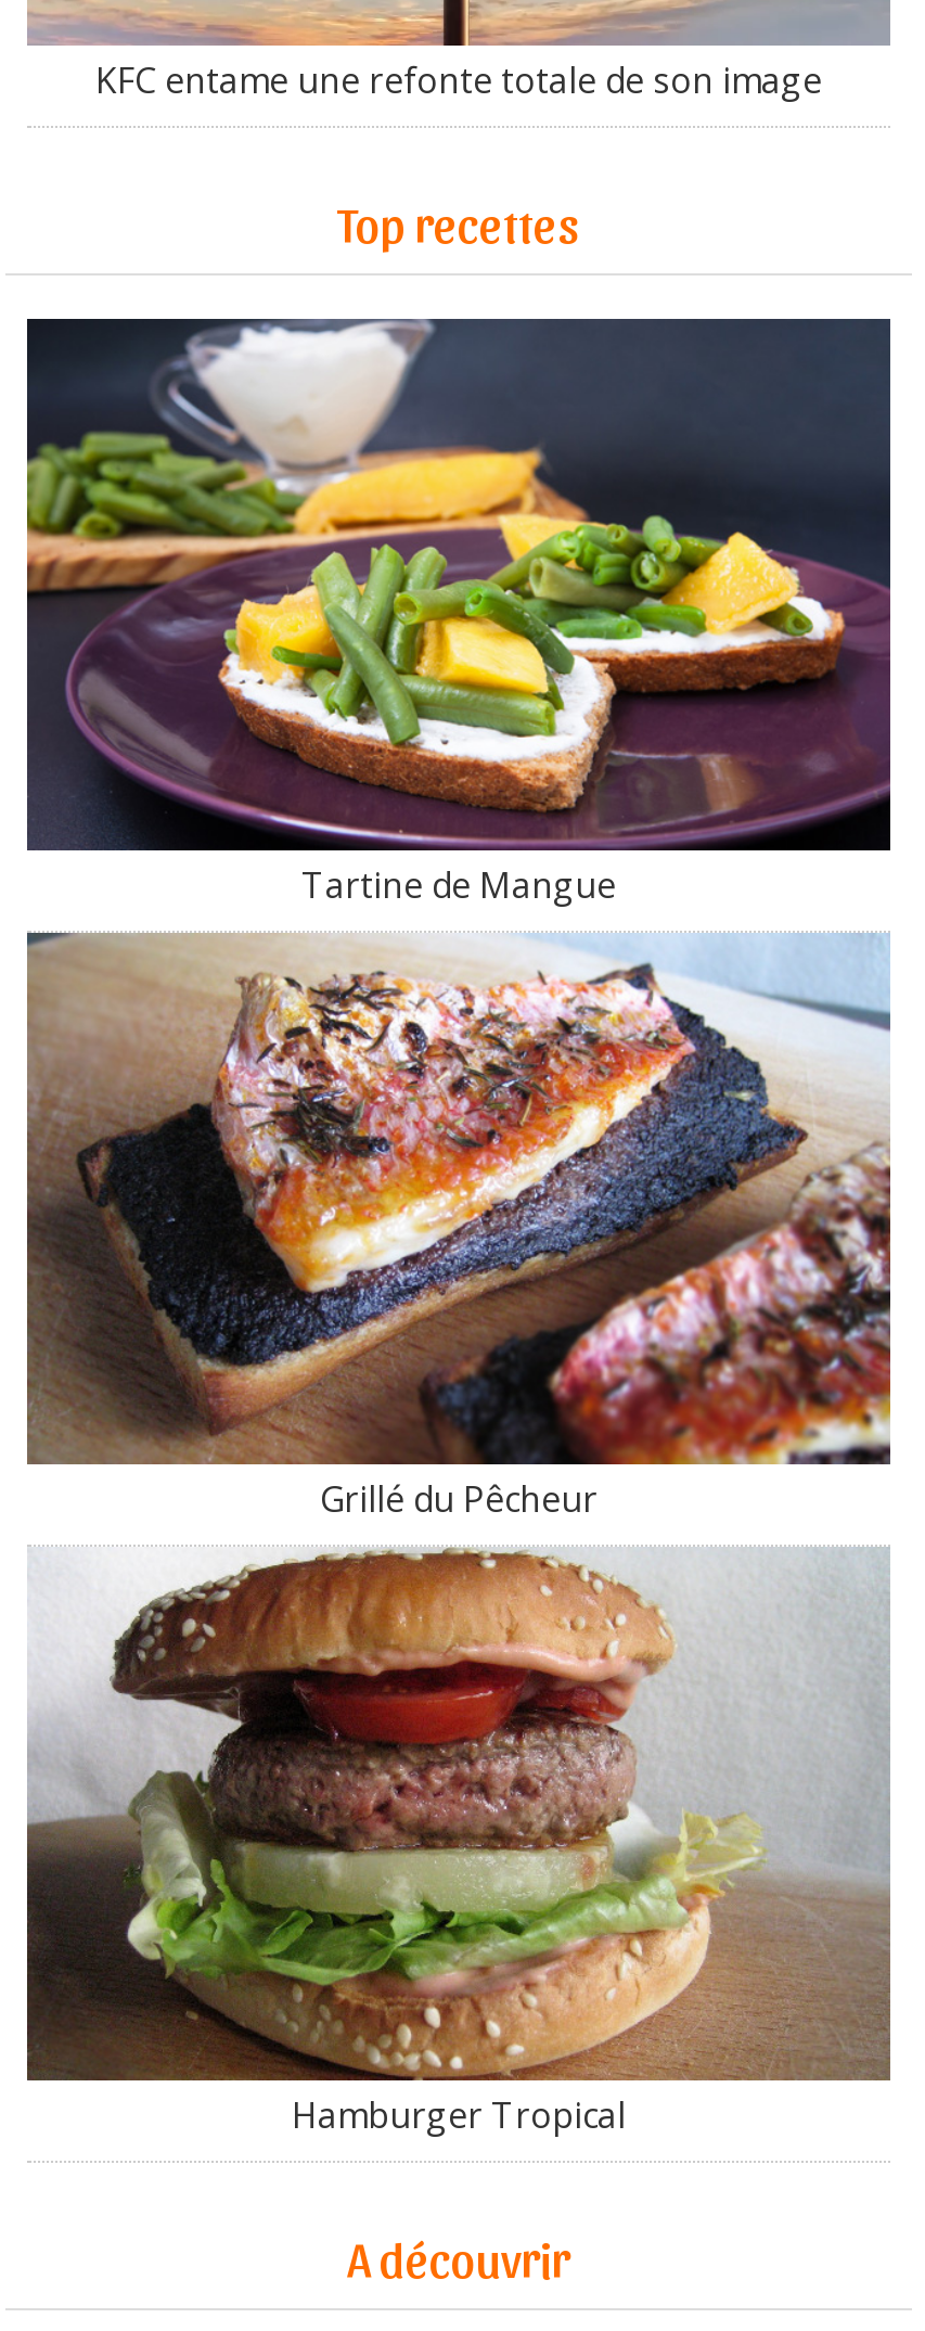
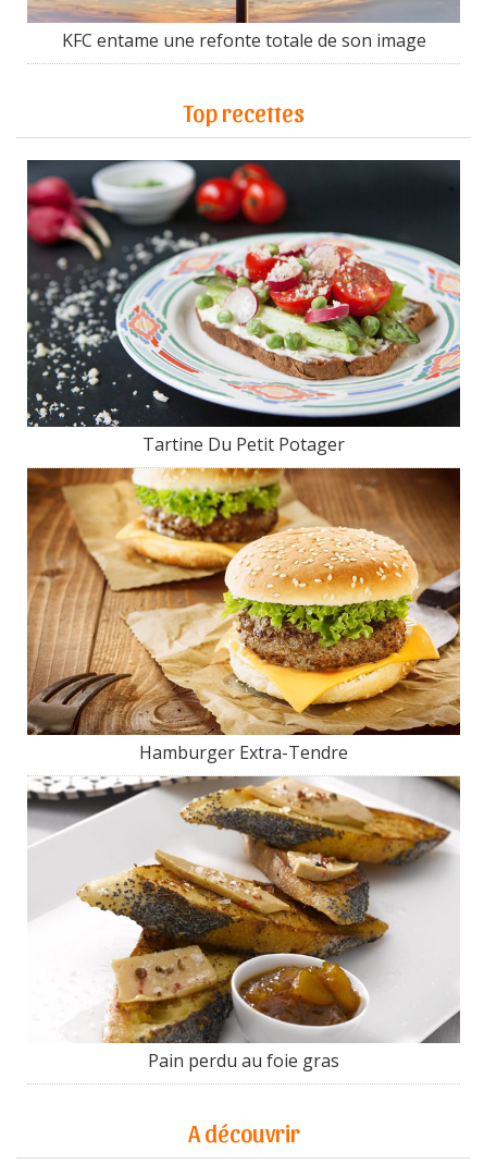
- [image]
- Tartine de Mangue
+ [image]
+ Tartine Du Petit Potager

- [image]
- Grillé du Pêcheur
+ [image]
+ Hamburger Extra-Tendre

- [image]
- Hamburger Tropical
+ [image]
+ Pain perdu au foie gras
